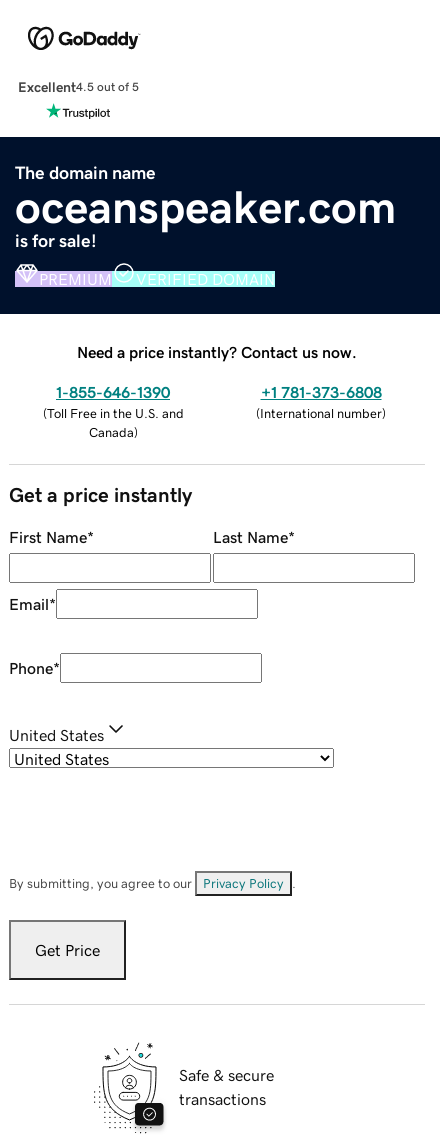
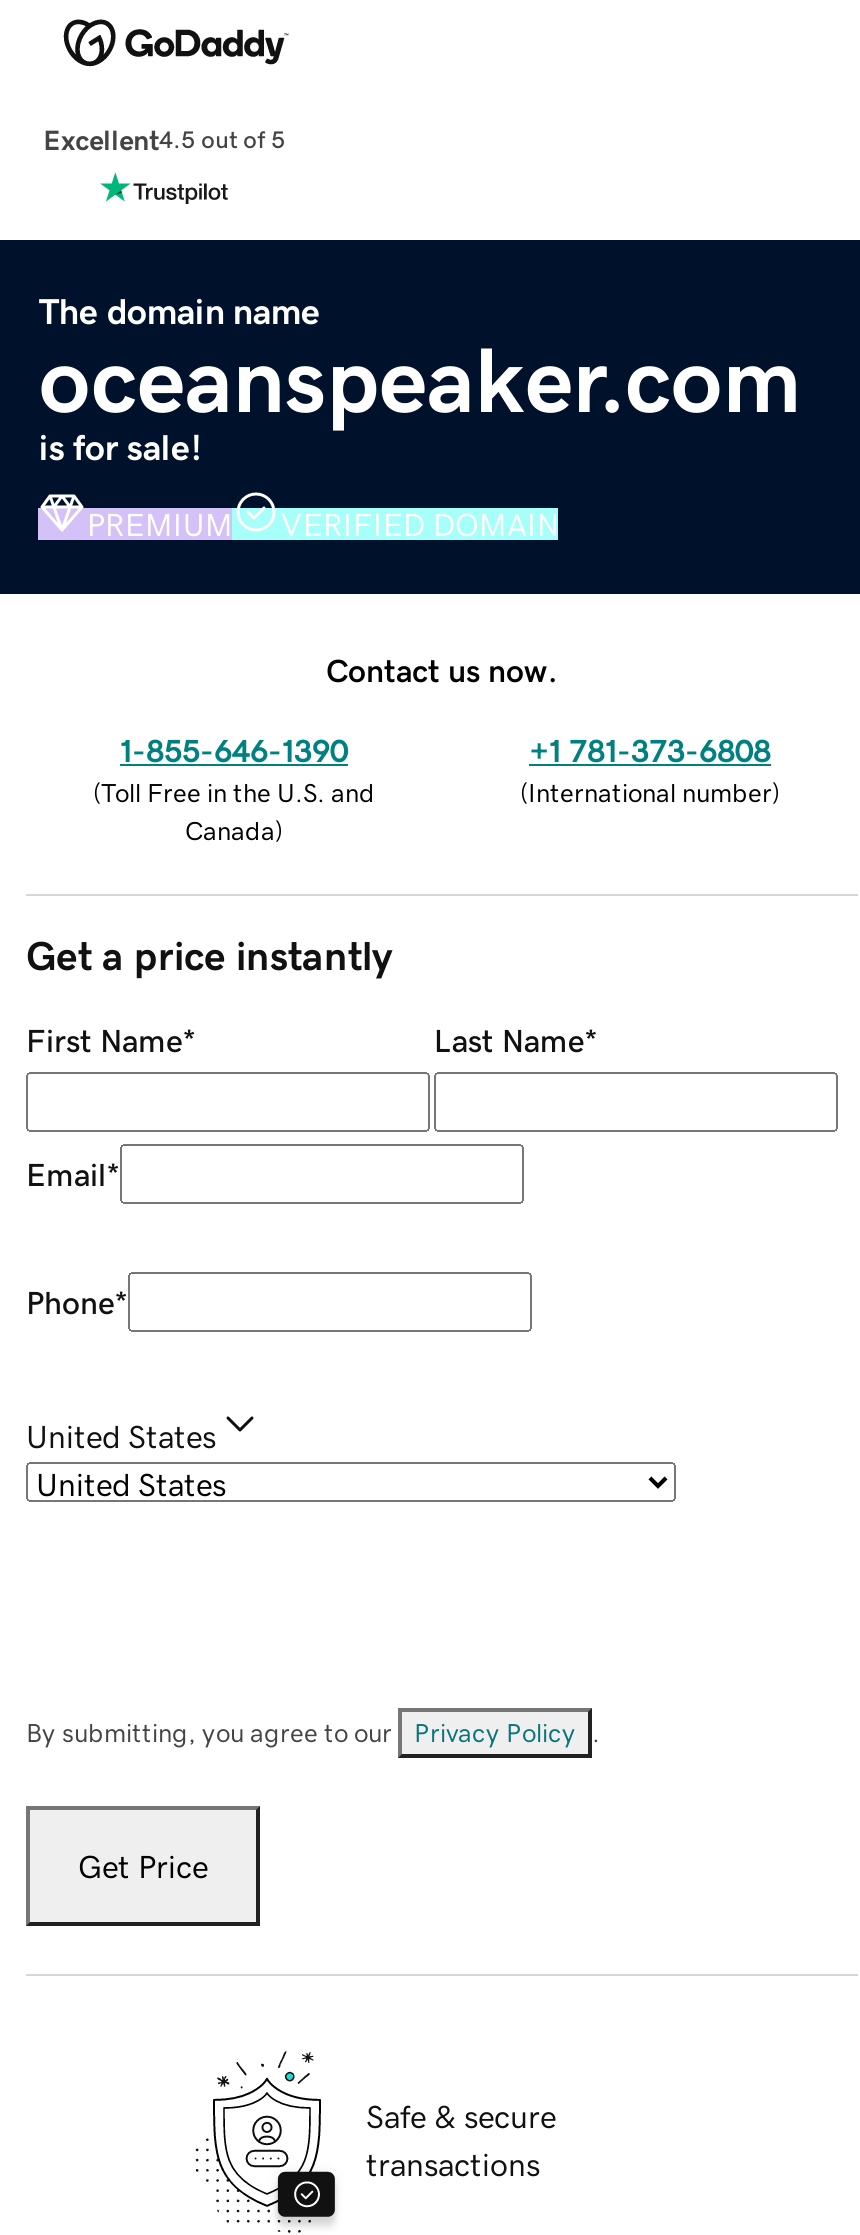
- Need a price instantly? Contact us now.
+ Contact us now.
